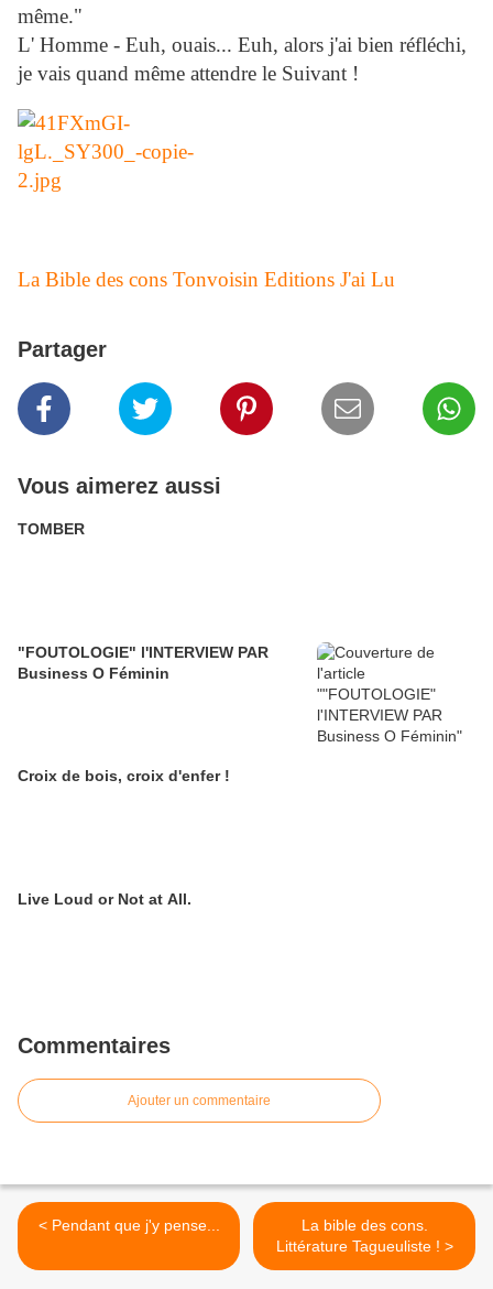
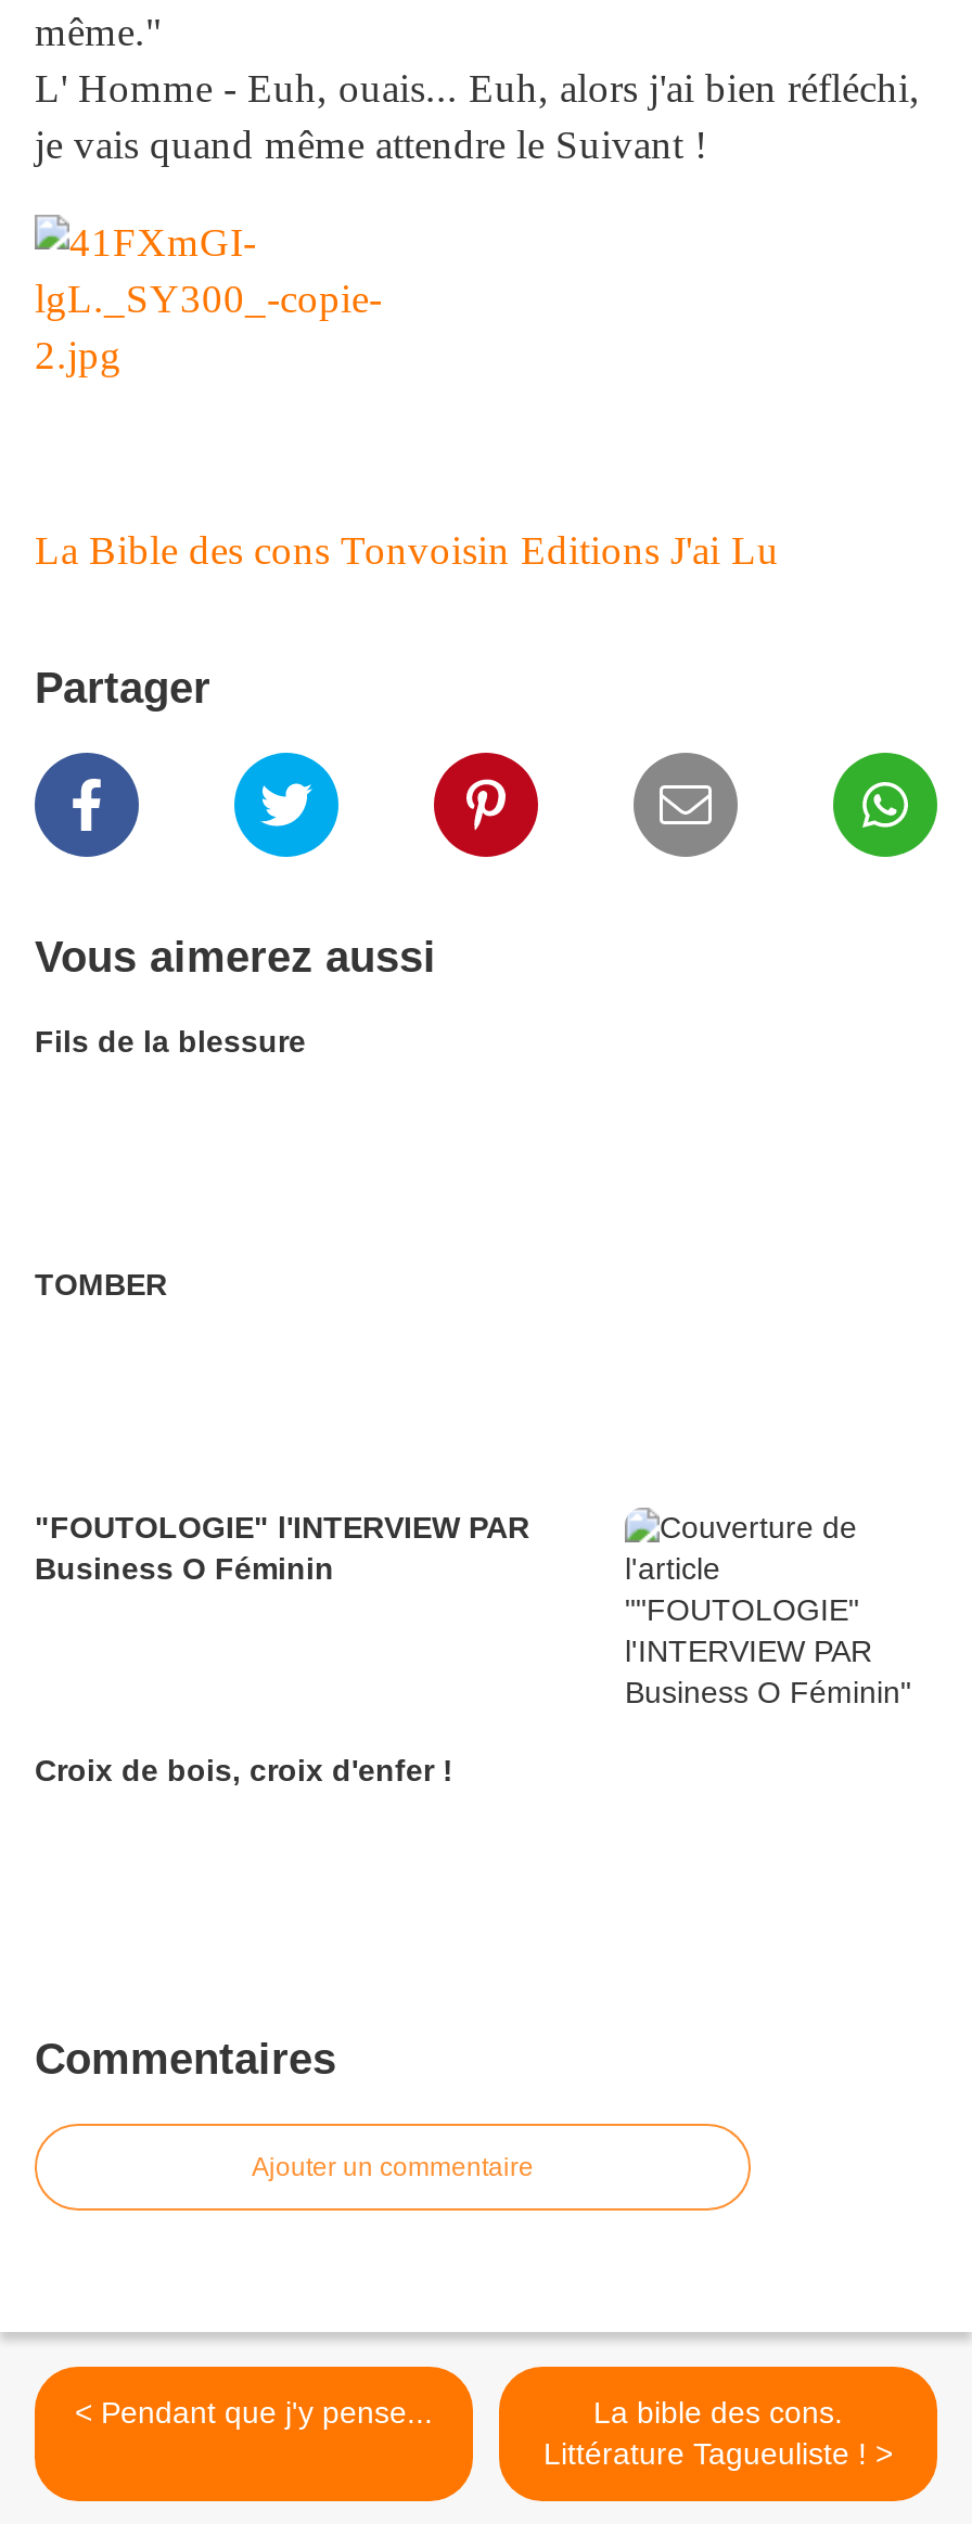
+ Fils de la blessure

moved down: TOMBER | "FOUTOLOGIE" l'INTERVIEW PAR | Business O Féminin | Croix de bois, croix d'enfer !

- Live Loud or Not at All.
